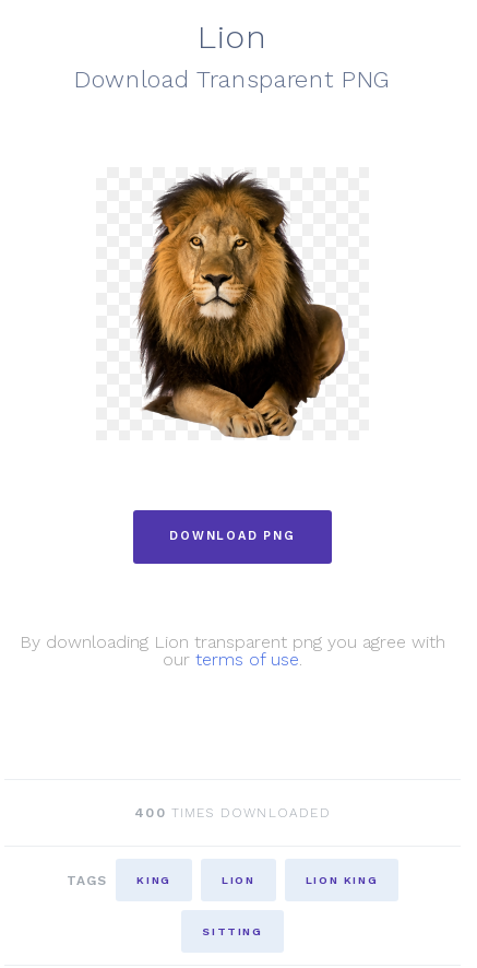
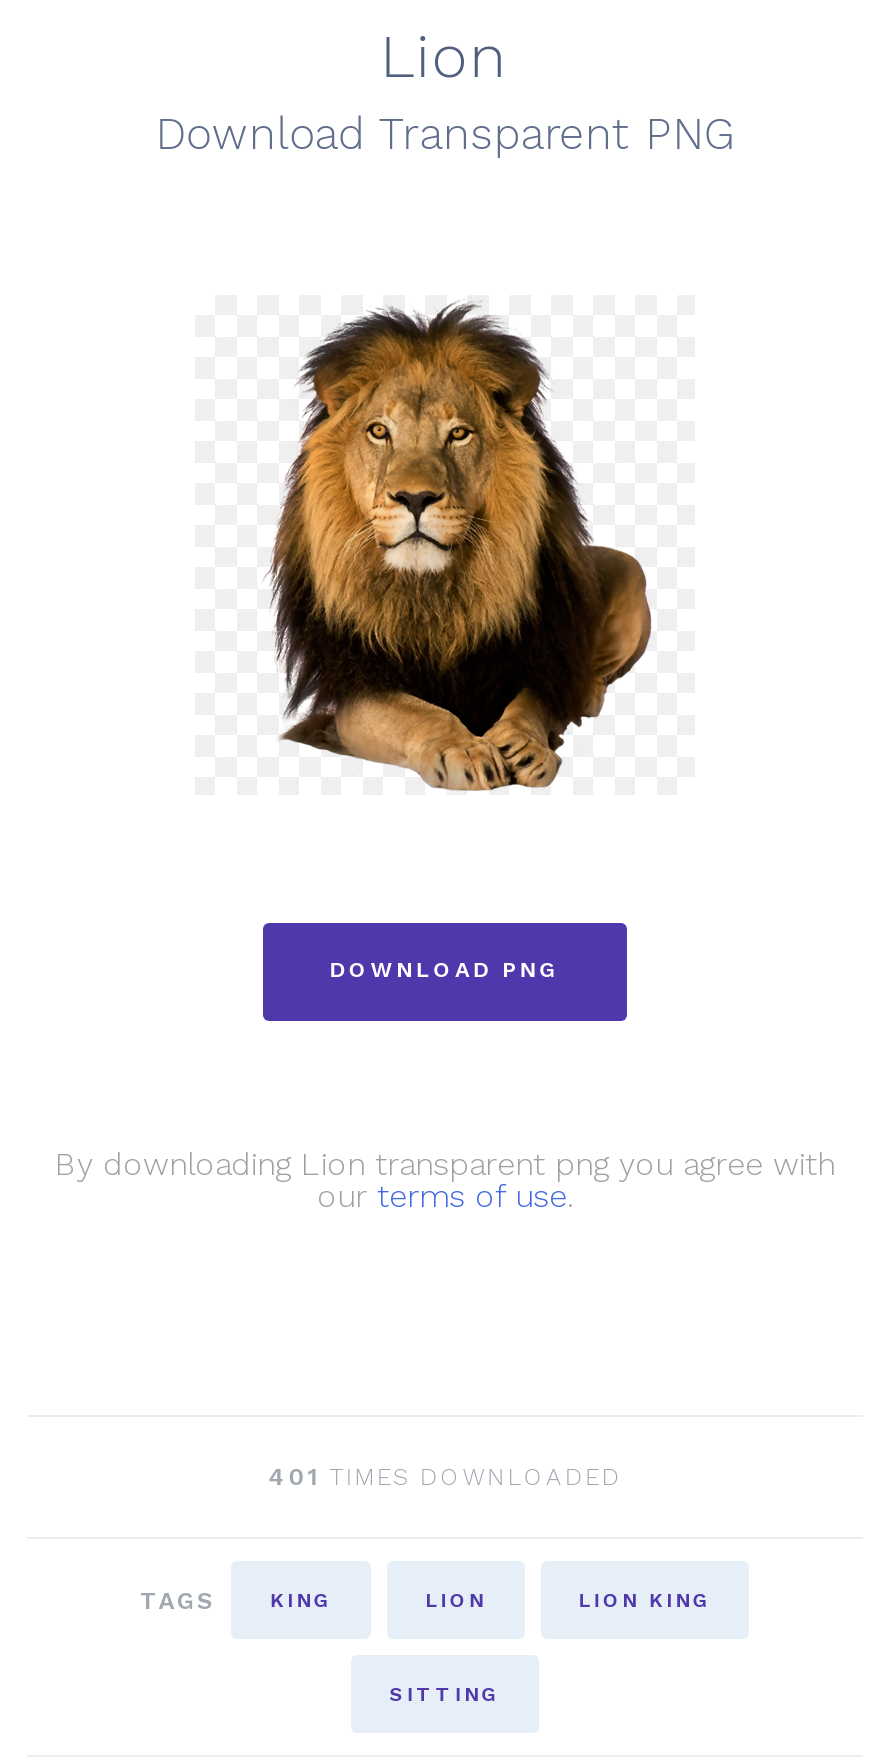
- 400 TIMES DOWNLOADED
+ 401 TIMES DOWNLOADED
